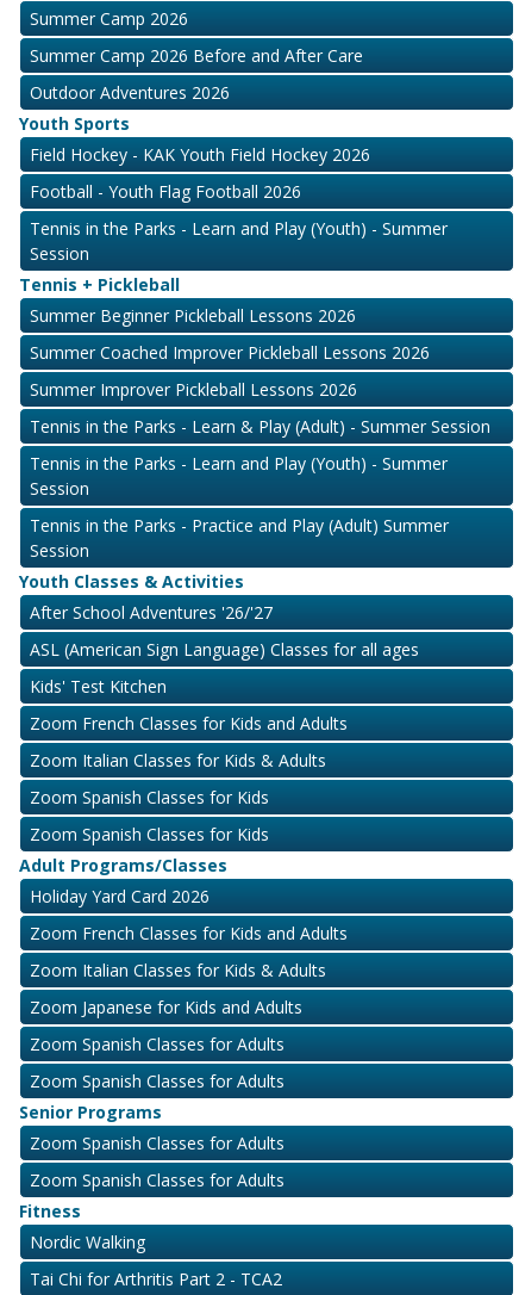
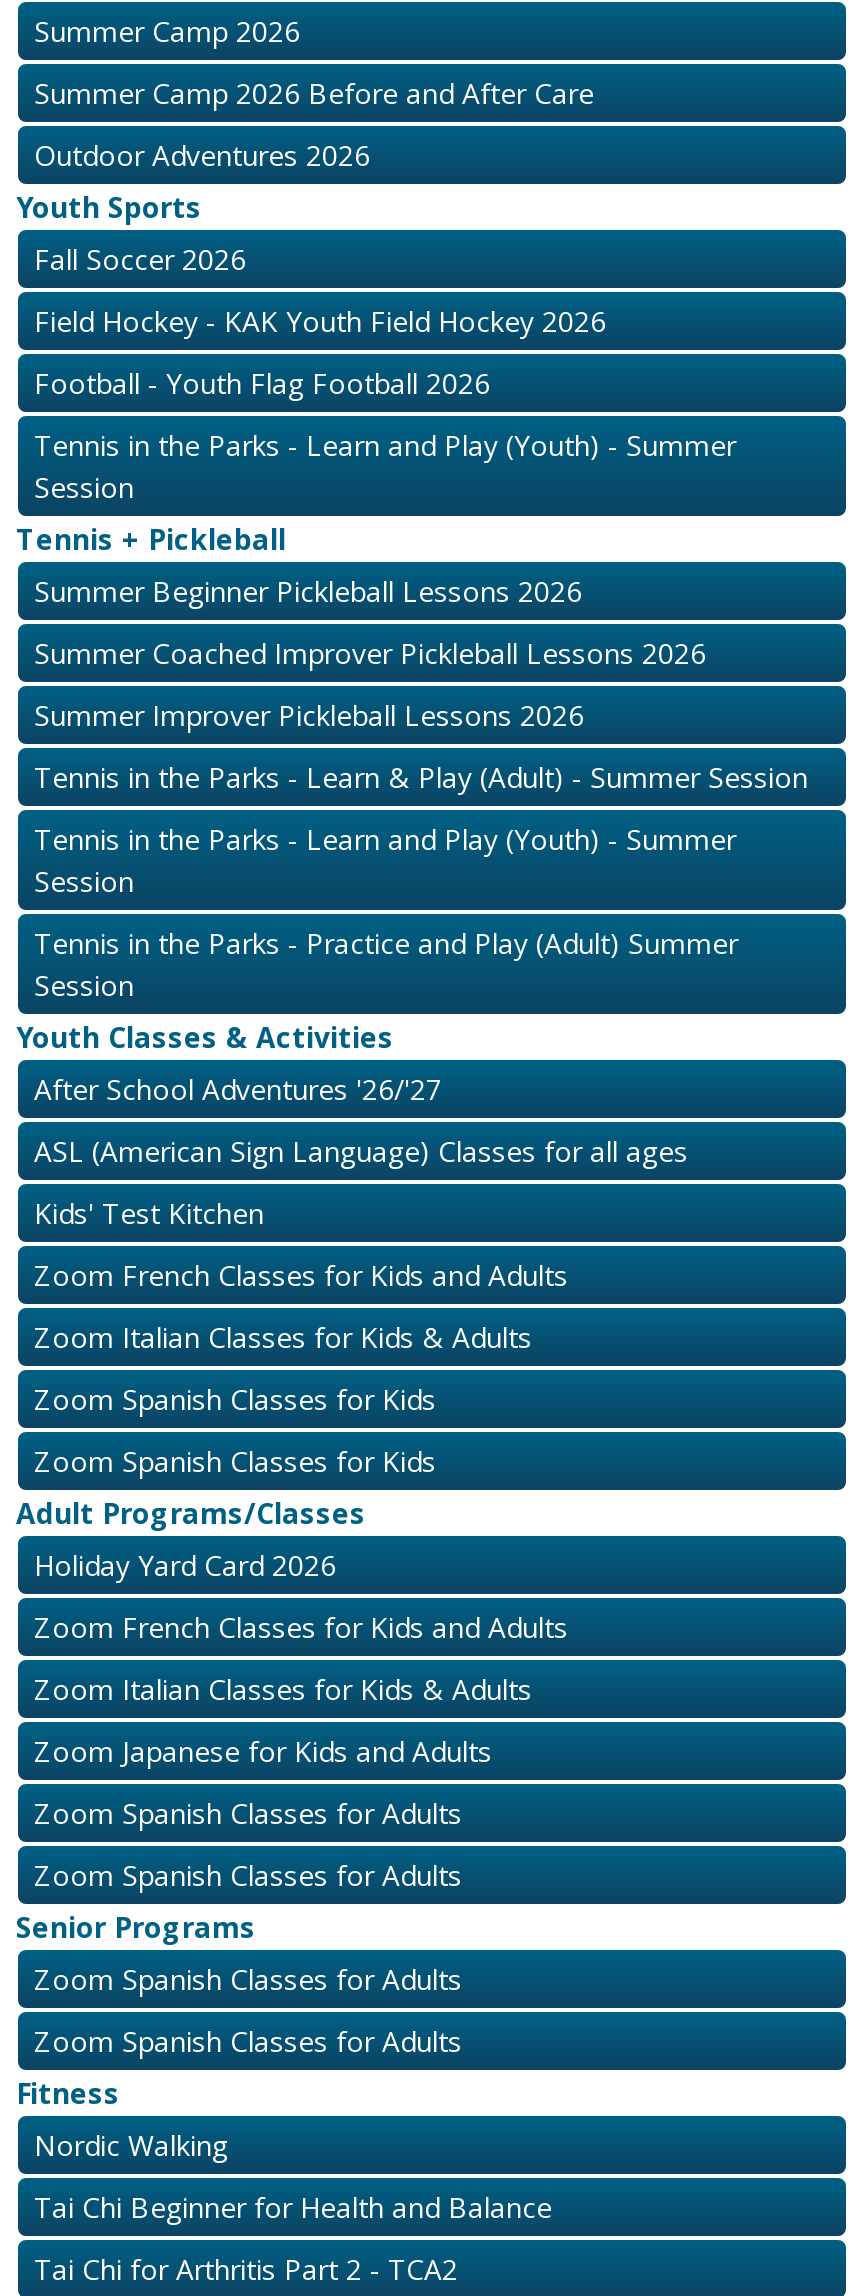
+ Fall Soccer 2026

+ Tai Chi Beginner for Health and Balance
